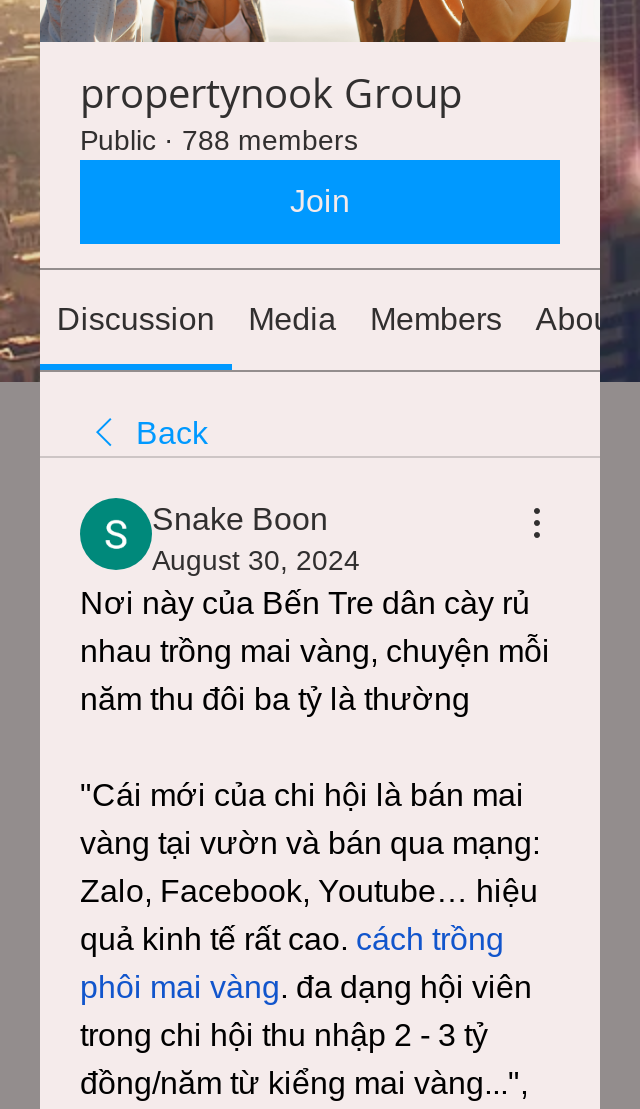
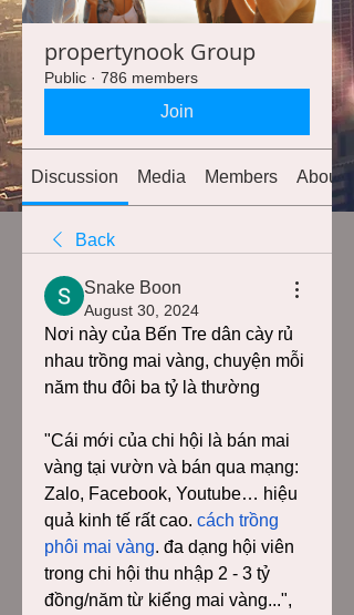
- Public · 788 members
+ Public · 786 members
